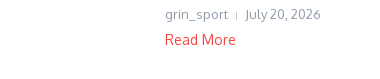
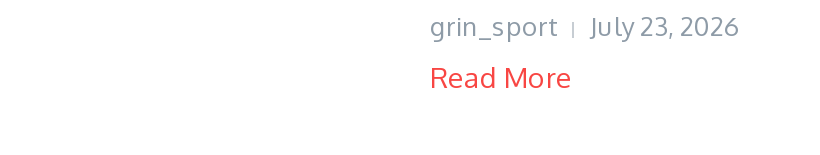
- grin_sport July 20, 2026
+ grin_sport July 23, 2026
